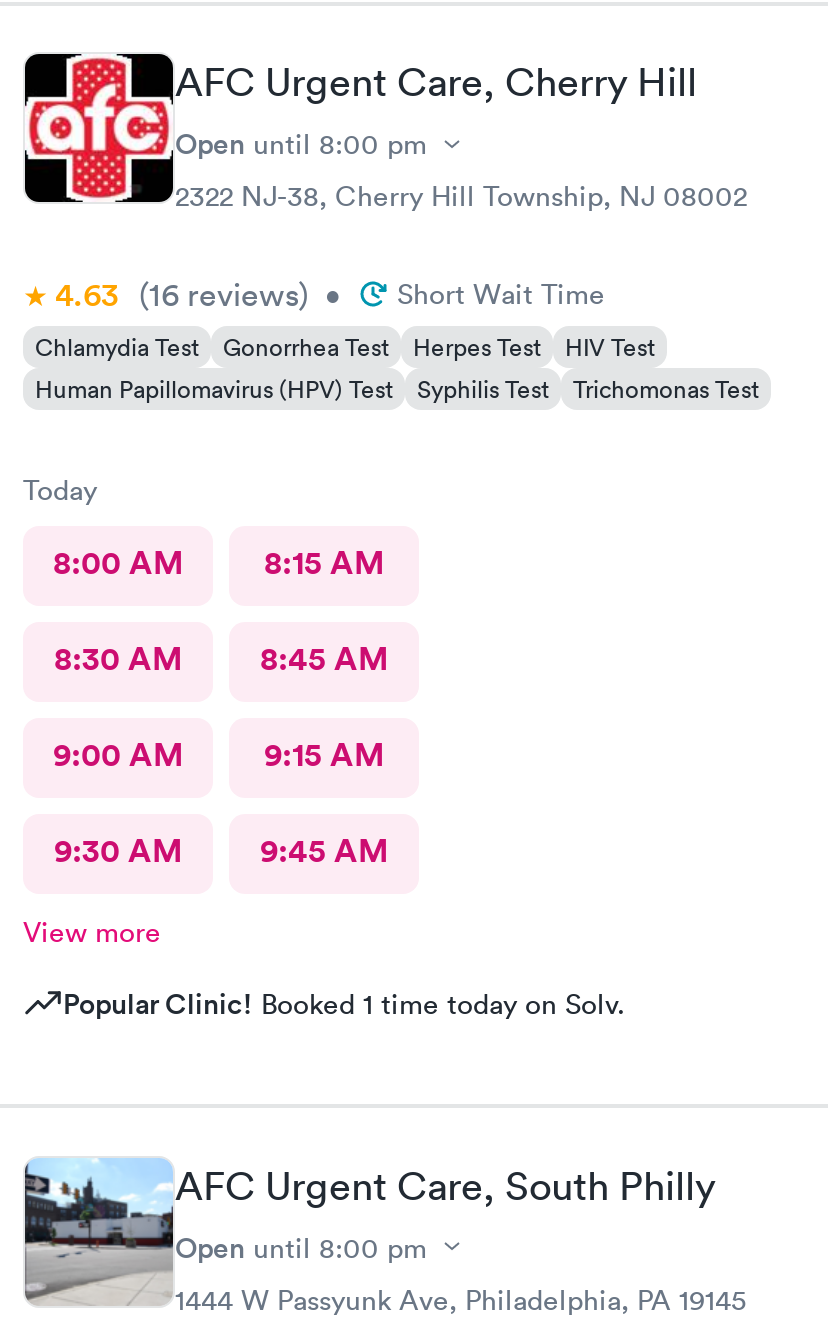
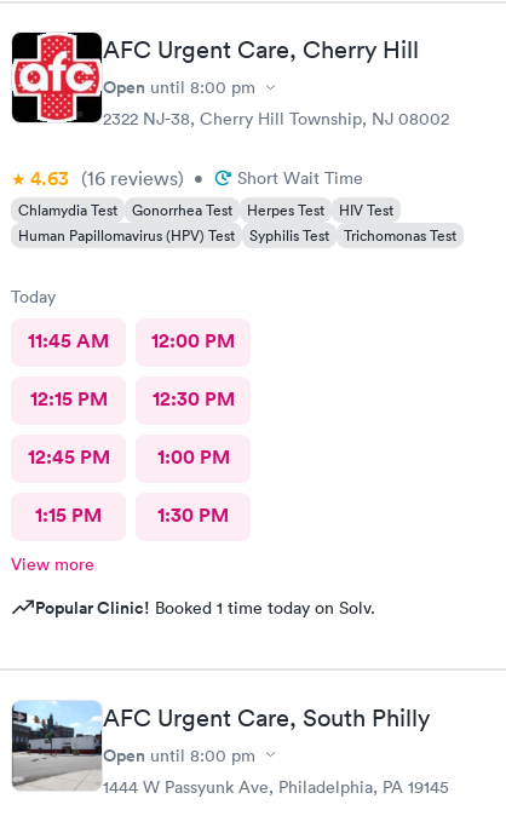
- 8:00 AM
- 8:15 AM
+ 11:45 AM
+ 12:00 PM

- 8:30 AM
- 8:45 AM
+ 12:15 PM
+ 12:30 PM

- 9:00 AM
- 9:15 AM
+ 12:45 PM
+ 1:00 PM

- 9:30 AM
- 9:45 AM
+ 1:15 PM
+ 1:30 PM
